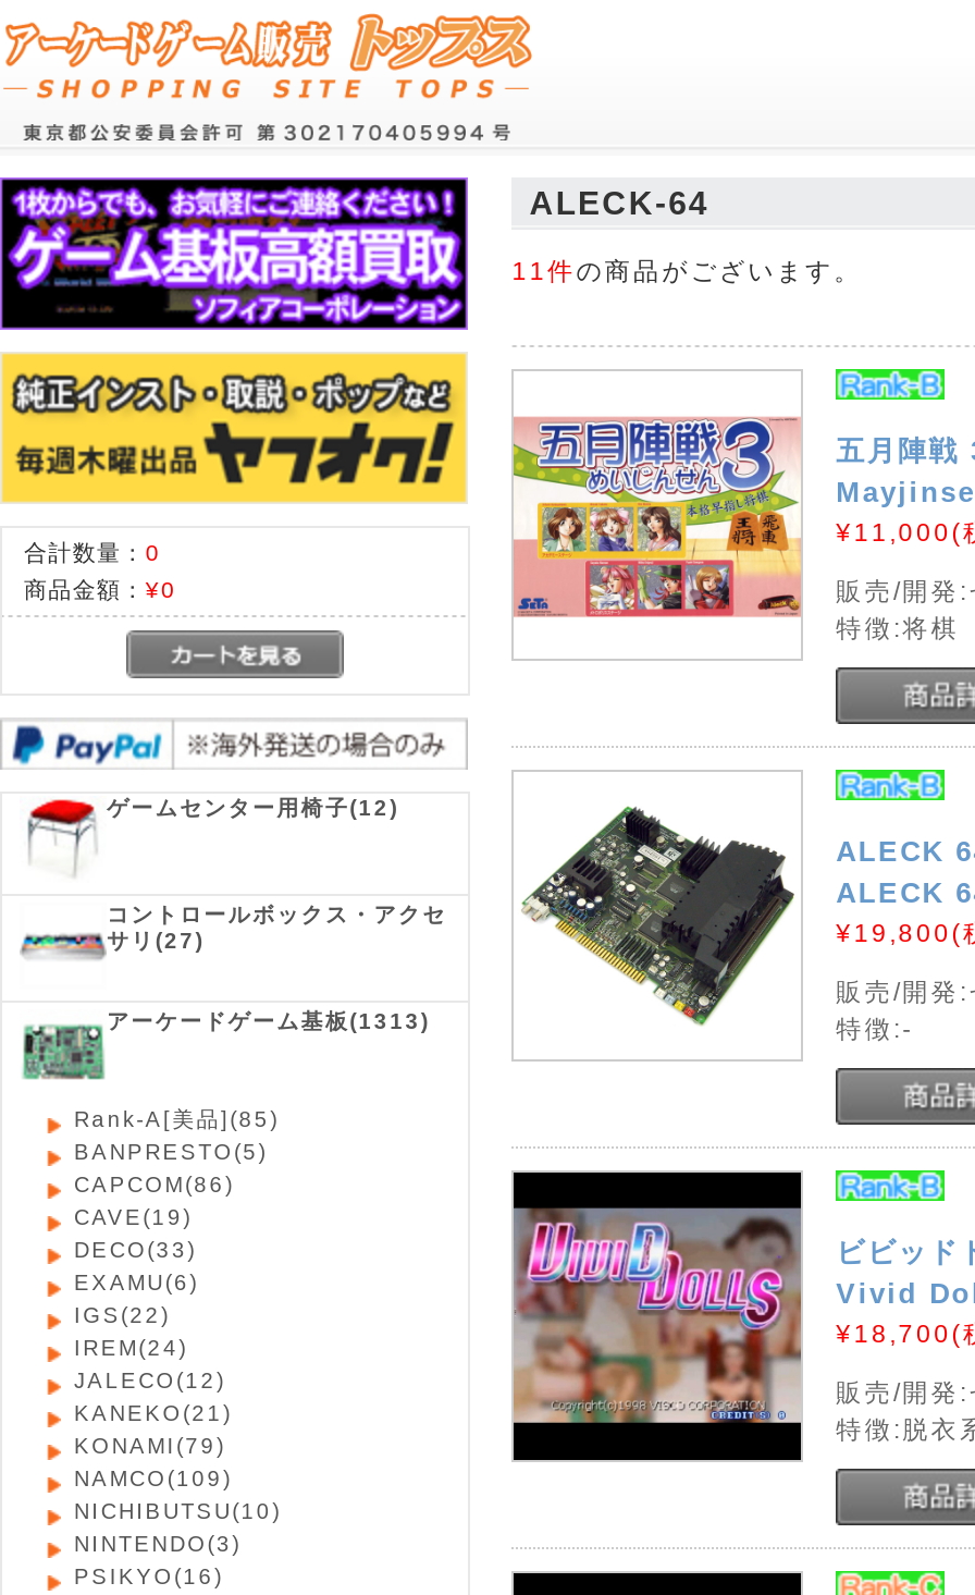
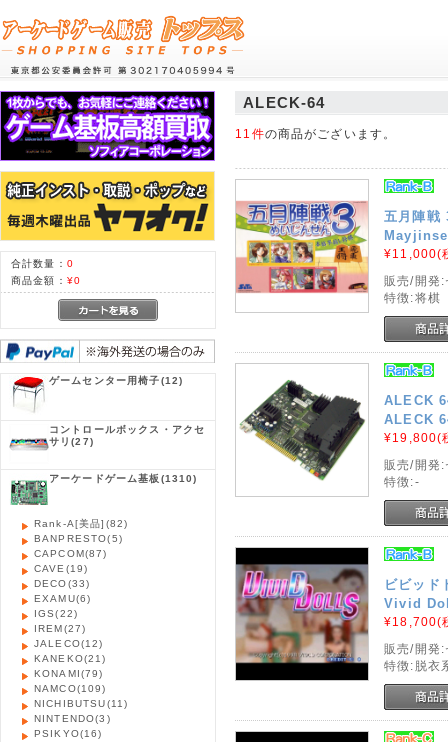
- アーケードゲーム基板(1313)
+ アーケードゲーム基板(1310)

- Rank-A[美品] (85)
+ Rank-A[美品] (82)

- CAPCOM (86)
+ CAPCOM (87)

- IREM (24)
+ IREM (27)

- NICHIBUTSU (10)
+ NICHIBUTSU (11)
